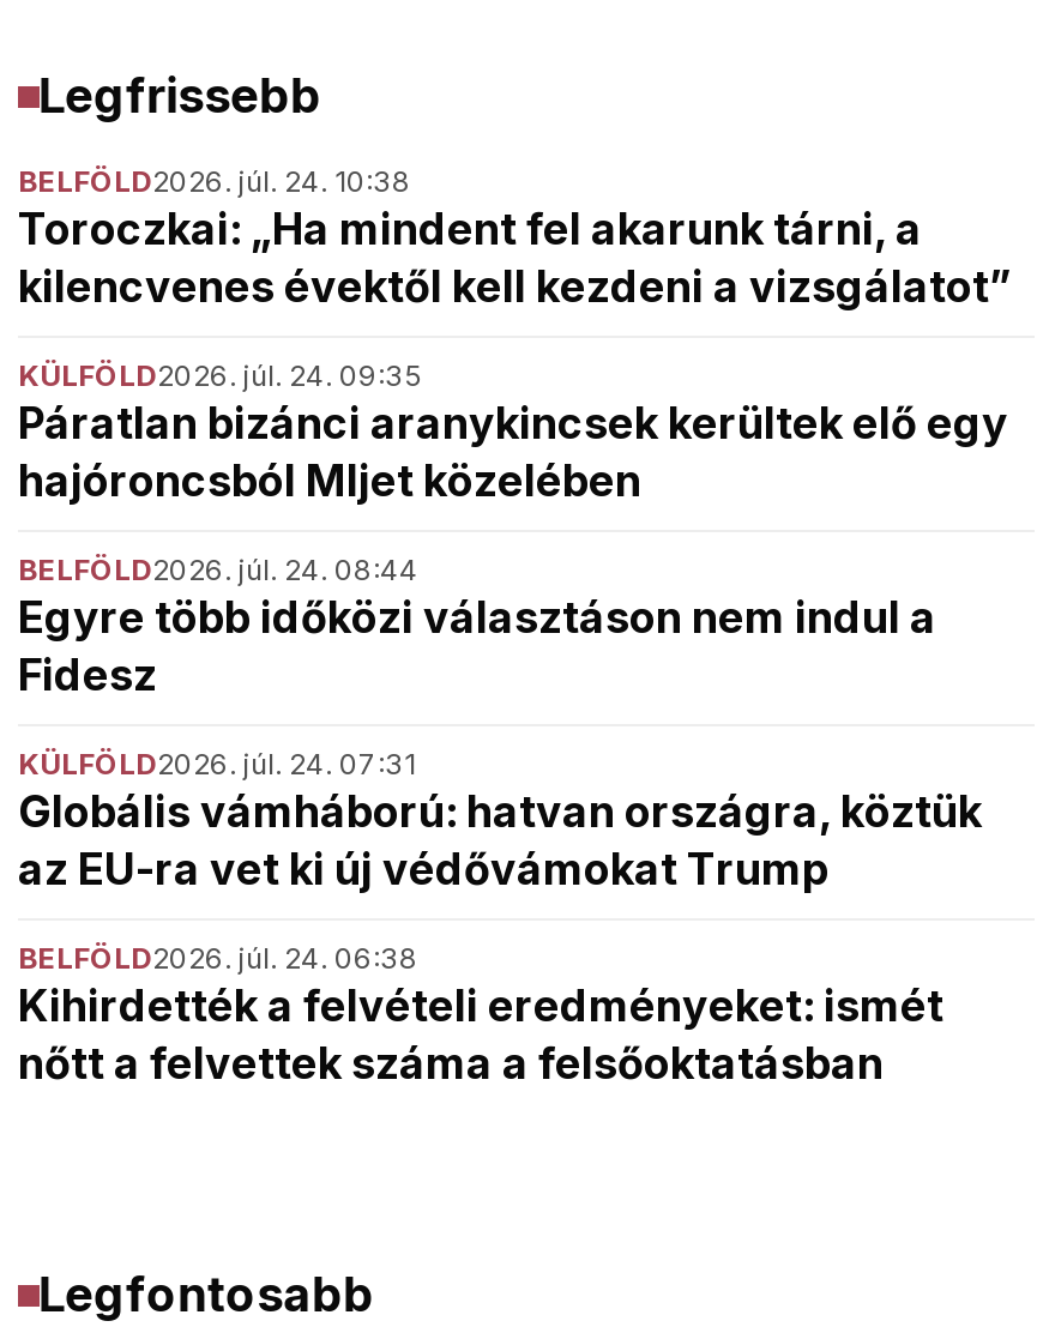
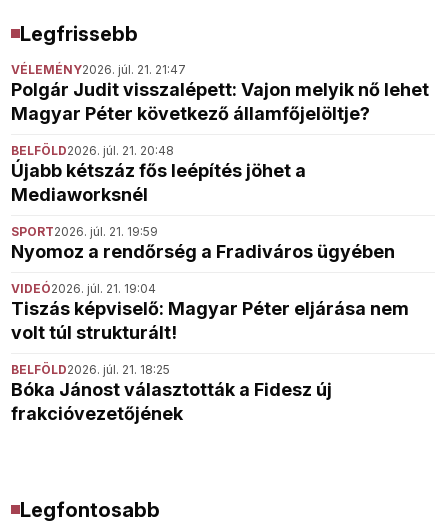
- BELFÖLD2026. júl. 24. 10:38
- Toroczkai: „Ha mindent fel akarunk tárni, a
- kilencvenes évektől kell kezdeni a vizsgálatot”
+ VÉLEMÉNY2026. júl. 21. 21:47
+ Polgár Judit visszalépett: Vajon melyik nő lehet
+ Magyar Péter következő államfőjelöltje?

- KÜLFÖLD2026. júl. 24. 09:35
- Páratlan bizánci aranykincsek kerültek elő egy
- hajóroncsból Mljet közelében
+ BELFÖLD2026. júl. 21. 20:48
+ Újabb kétszáz fős leépítés jöhet a
+ Mediaworksnél

- BELFÖLD2026. júl. 24. 08:44
- Egyre több időközi választáson nem indul a
- Fidesz
+ SPORT2026. júl. 21. 19:59
+ Nyomoz a rendőrség a Fradiváros ügyében

- KÜLFÖLD2026. júl. 24. 07:31
- Globális vámháború: hatvan országra, köztük
- az EU-ra vet ki új védővámokat Trump
+ VIDEÓ2026. júl. 21. 19:04
+ Tiszás képviselő: Magyar Péter eljárása nem
+ volt túl strukturált!

- BELFÖLD2026. júl. 24. 06:38
- Kihirdették a felvételi eredményeket: ismét
- nőtt a felvettek száma a felsőoktatásban
+ BELFÖLD2026. júl. 21. 18:25
+ Bóka Jánost választották a Fidesz új
+ frakcióvezetőjének
